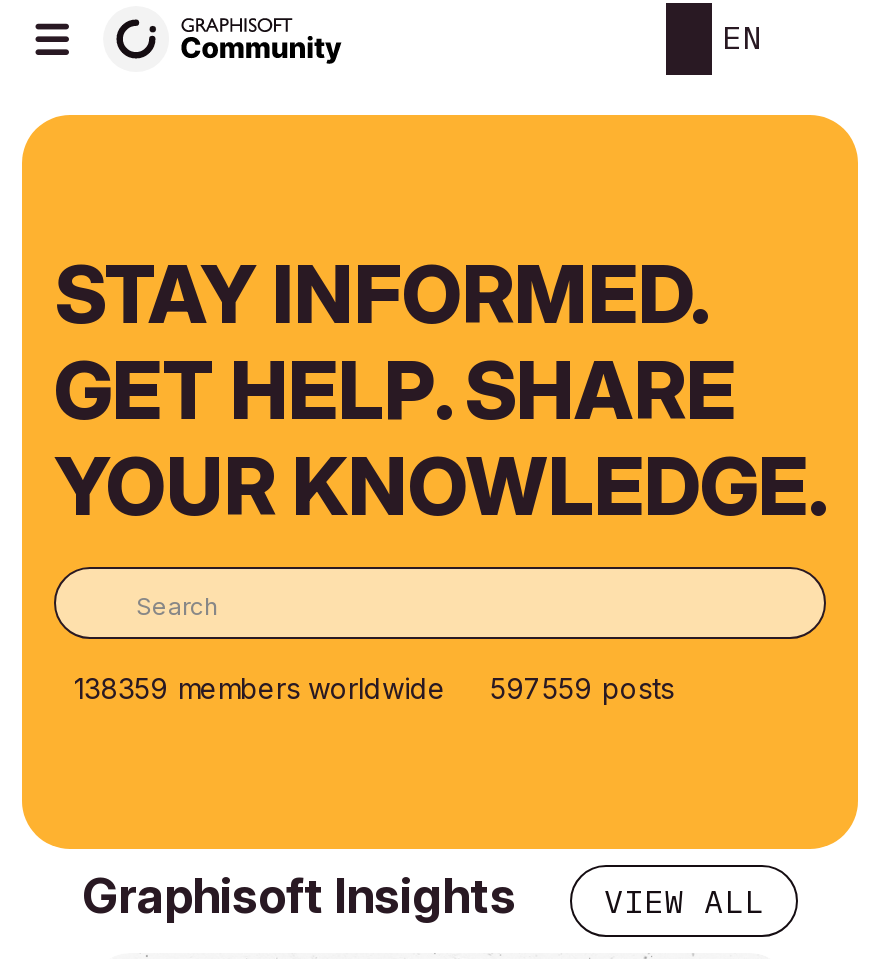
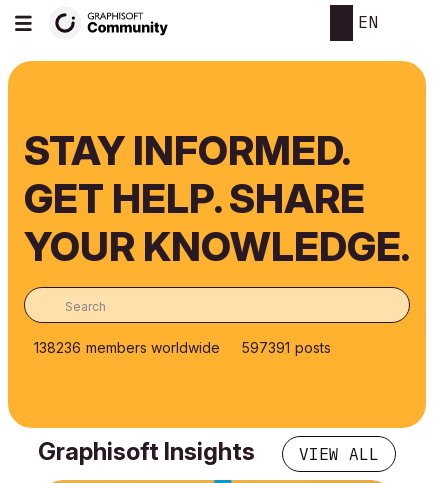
- 138359 members worldwide
+ 138236 members worldwide

- 597559 posts
+ 597391 posts
